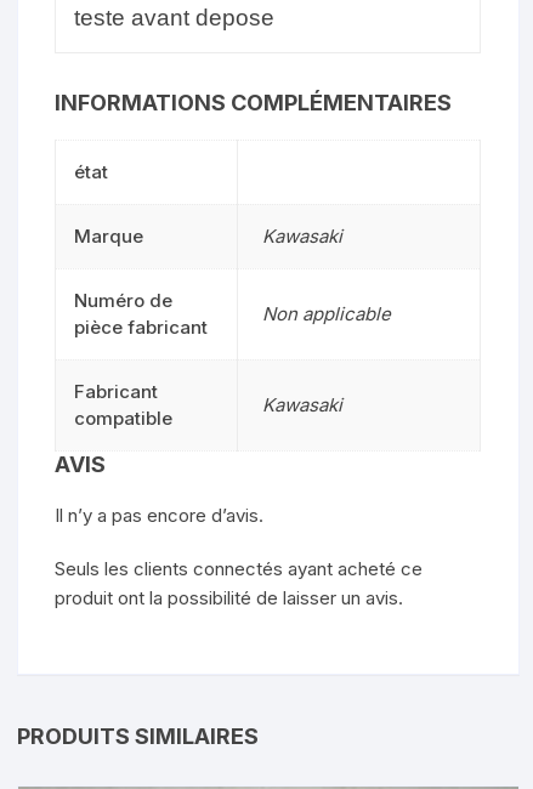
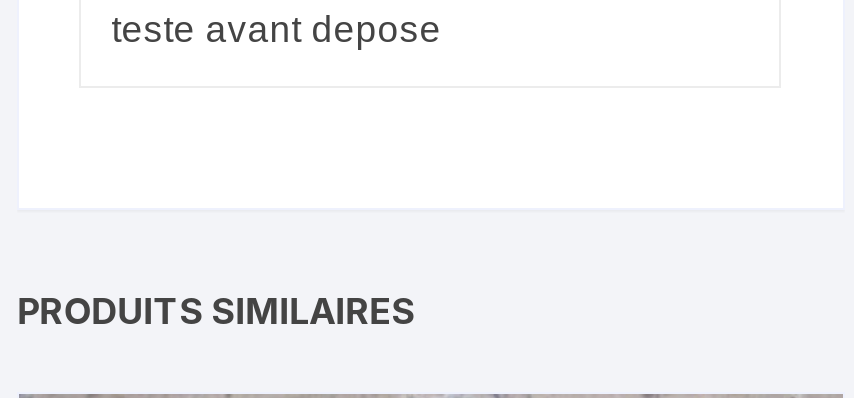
- INFORMATIONS COMPLÉMENTAIRES
- état
- Marque
- Kawasaki
- Numéro de
- pièce fabricant

- Non applicable
- Fabricant
- compatible

- Kawasaki
- AVIS
- Il n’y a pas encore d’avis.
- Seuls les clients connectés ayant acheté ce
- produit ont la possibilité de laisser un avis.
